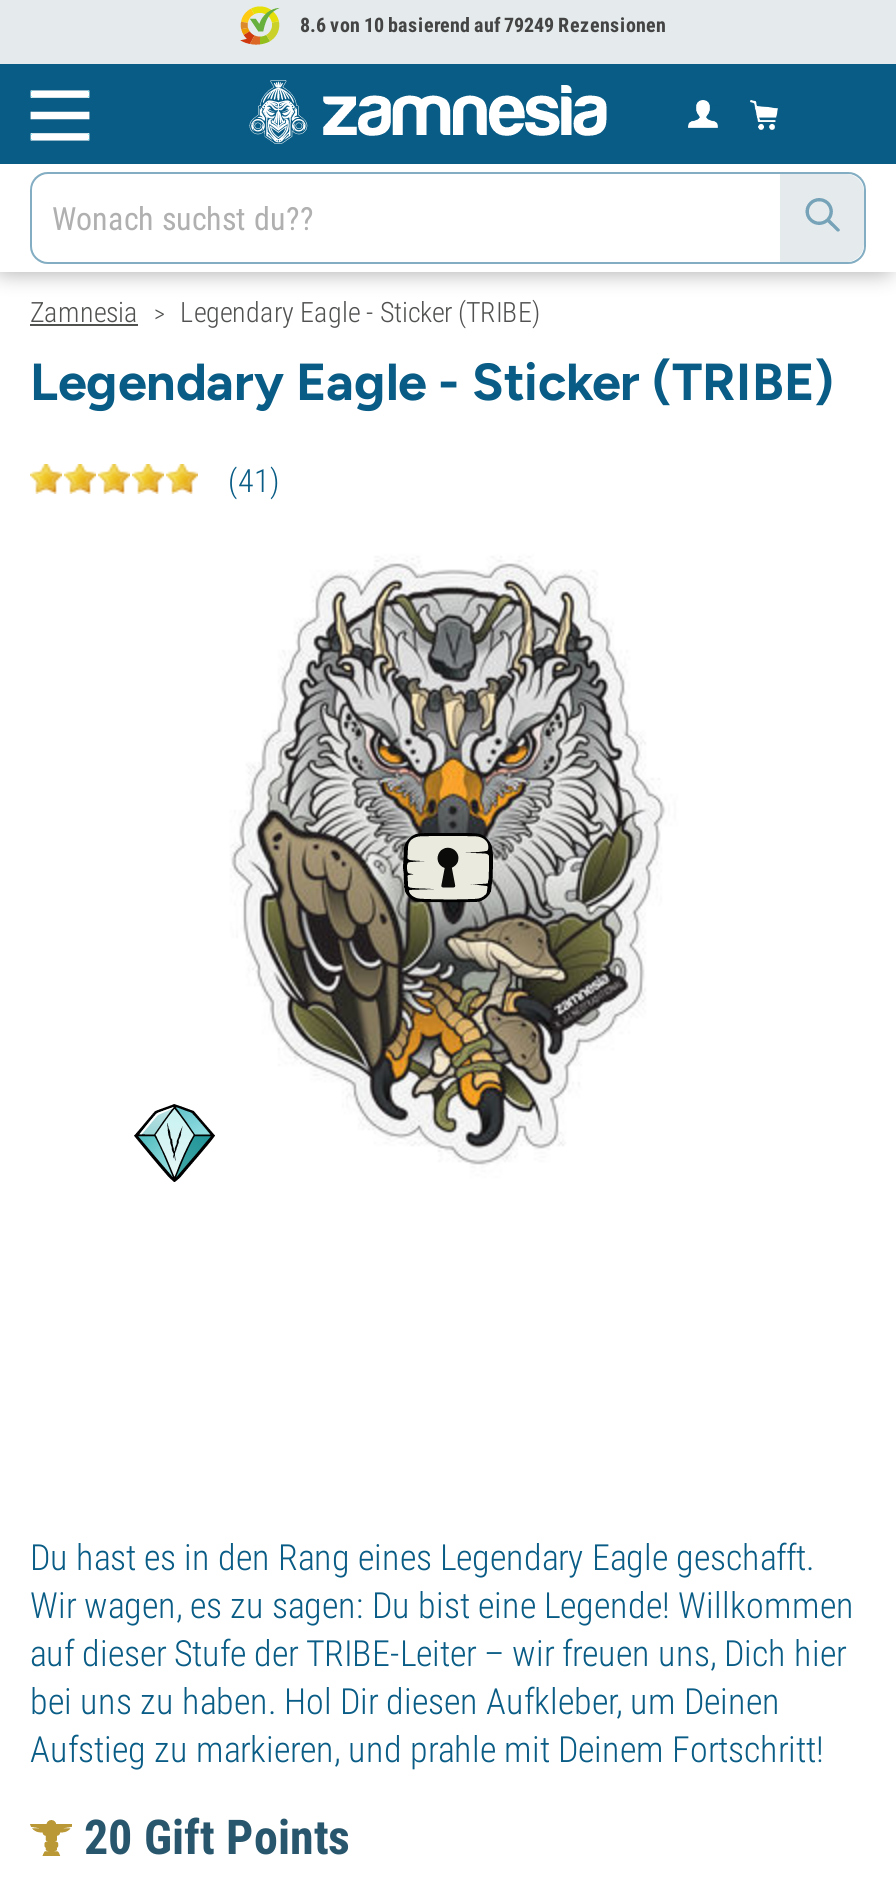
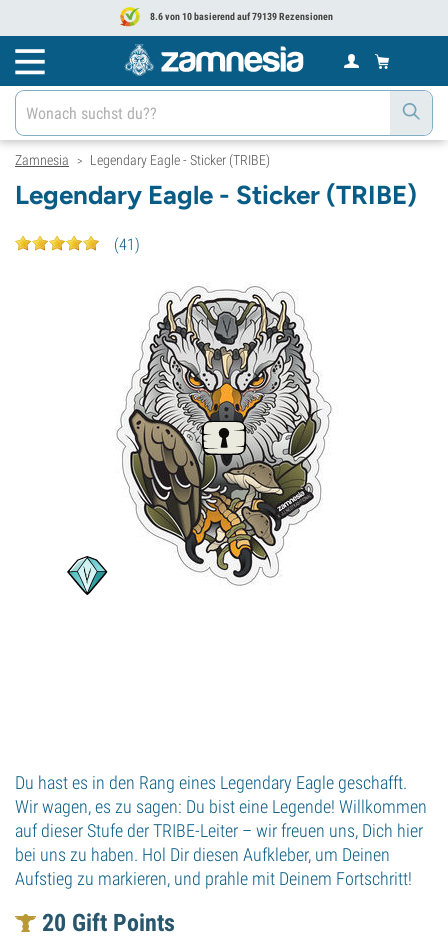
- 8.6 von 10 basierend auf 79249 Rezensionen
+ 8.6 von 10 basierend auf 79139 Rezensionen
